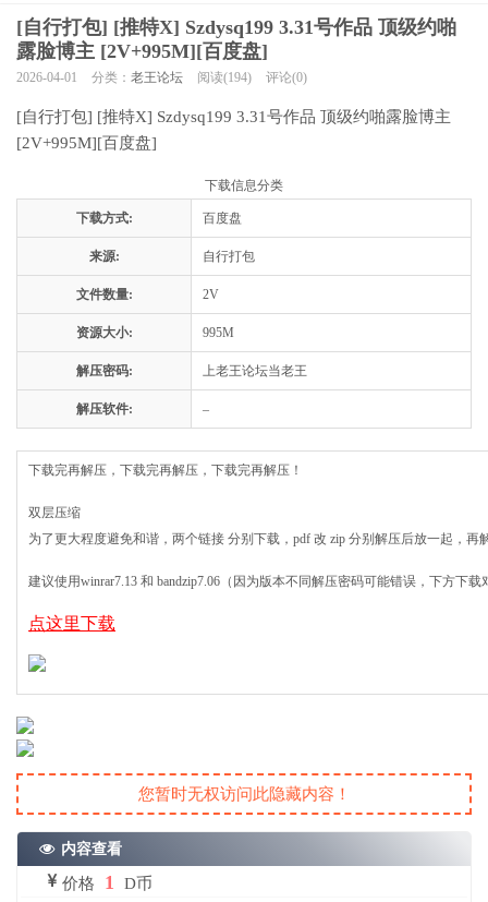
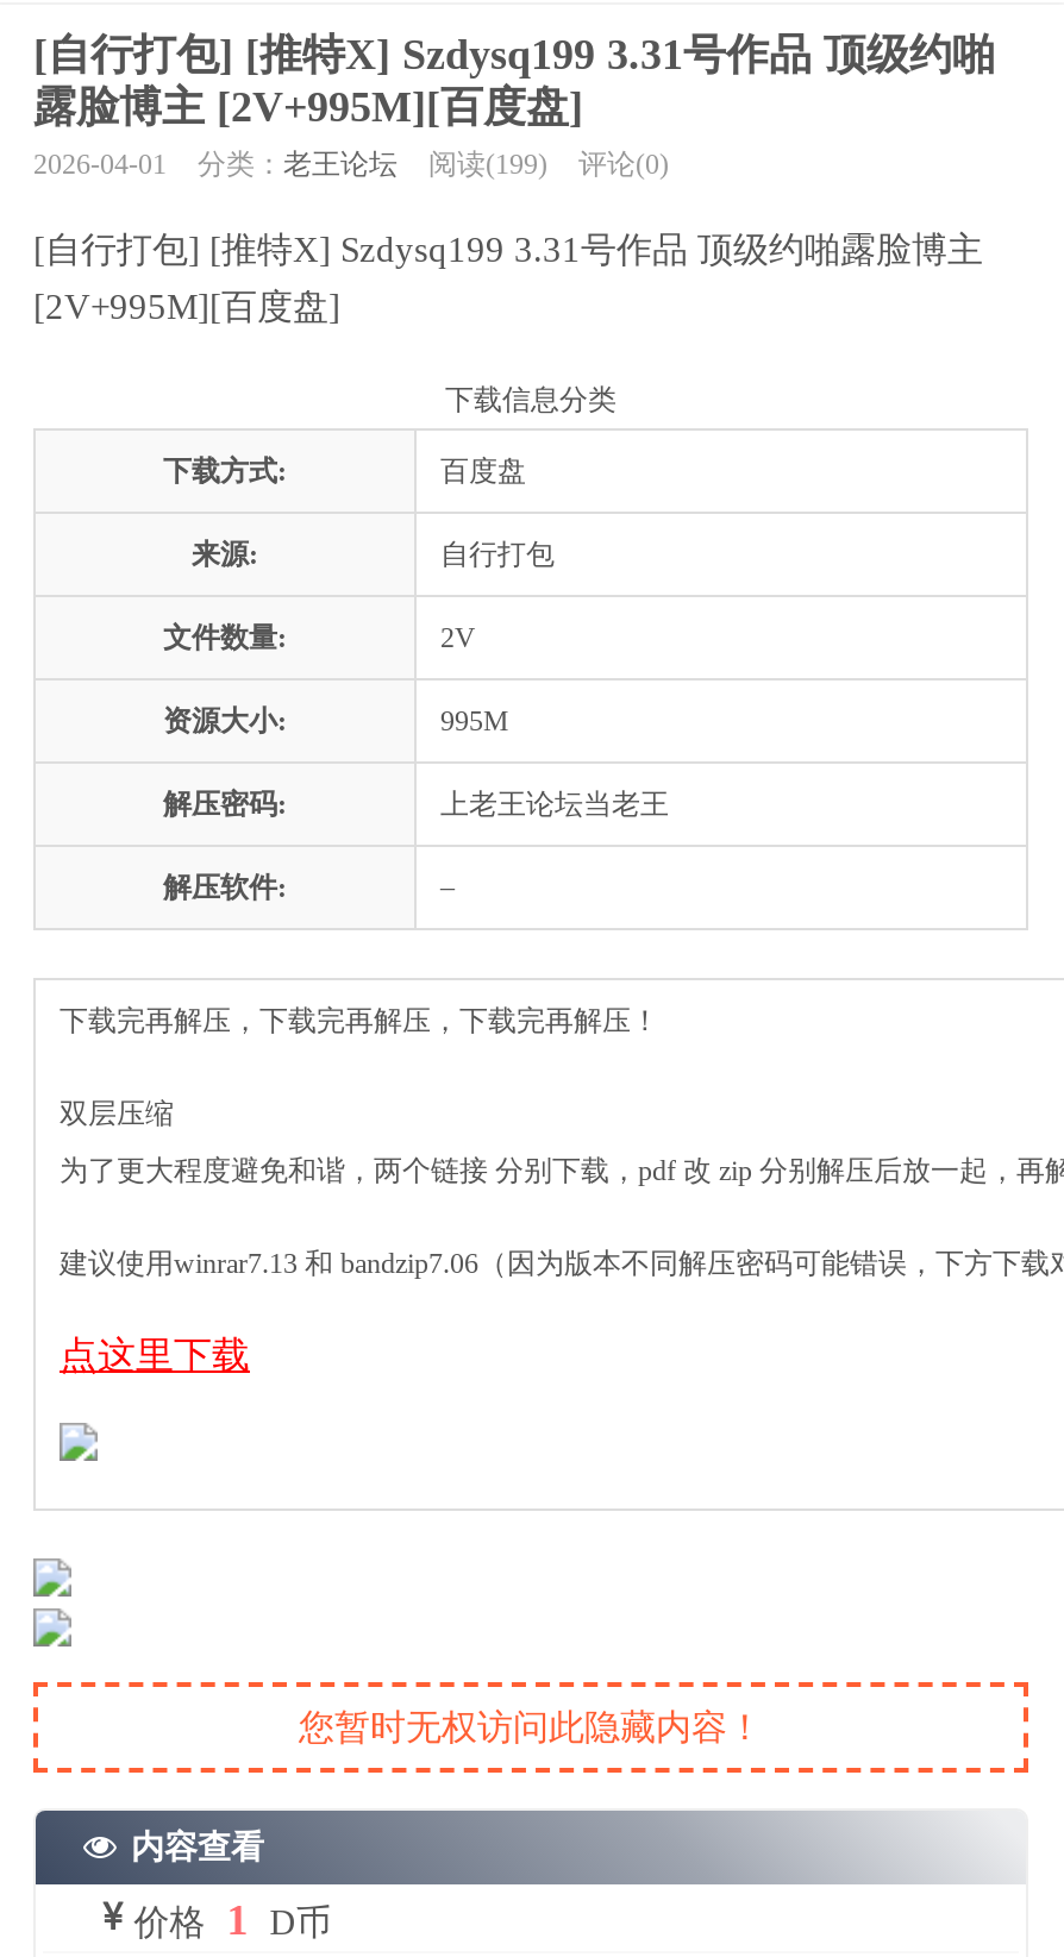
- 2026-04-01 分类：老王论坛 阅读(194) 评论(0)
+ 2026-04-01 分类：老王论坛 阅读(199) 评论(0)
